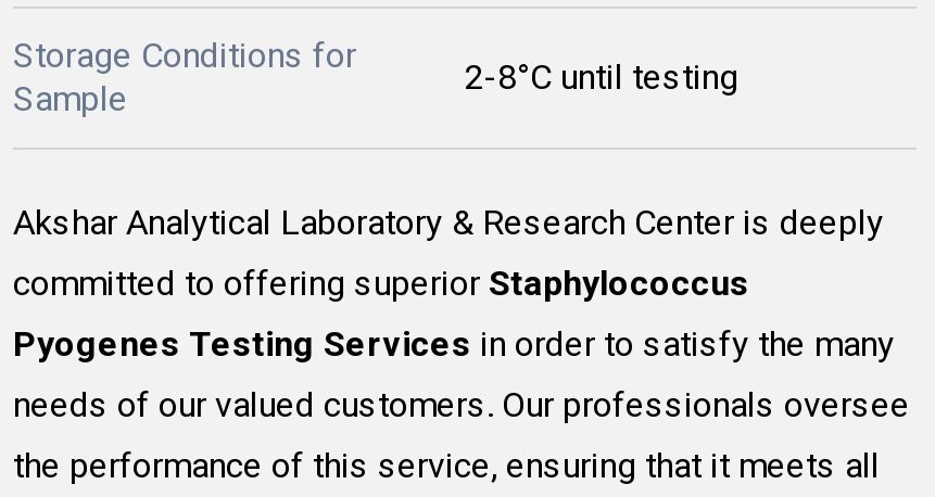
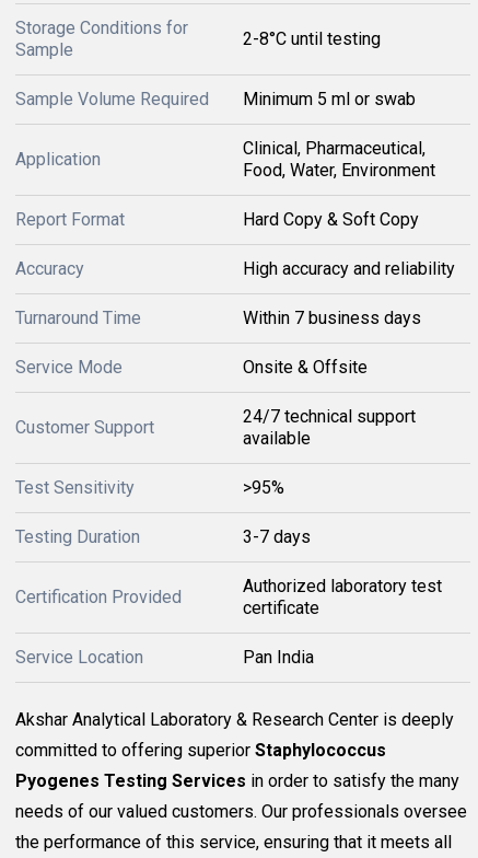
+ Sample Volume Required
+ Minimum 5 ml or swab
+ Application

+ Clinical, Pharmaceutical,
+ Food, Water, Environment
+ Report Format
+ Hard Copy & Soft Copy
+ Accuracy
+ High accuracy and reliability
+ Turnaround Time
+ Within 7 business days
+ Service Mode
+ Onsite & Offsite
+ Customer Support

+ 24/7 technical support
+ available
+ Test Sensitivity
+ >95%
+ Testing Duration
+ 3-7 days
+ Certification Provided

+ Authorized laboratory test
+ certificate
+ Service Location
+ Pan India
